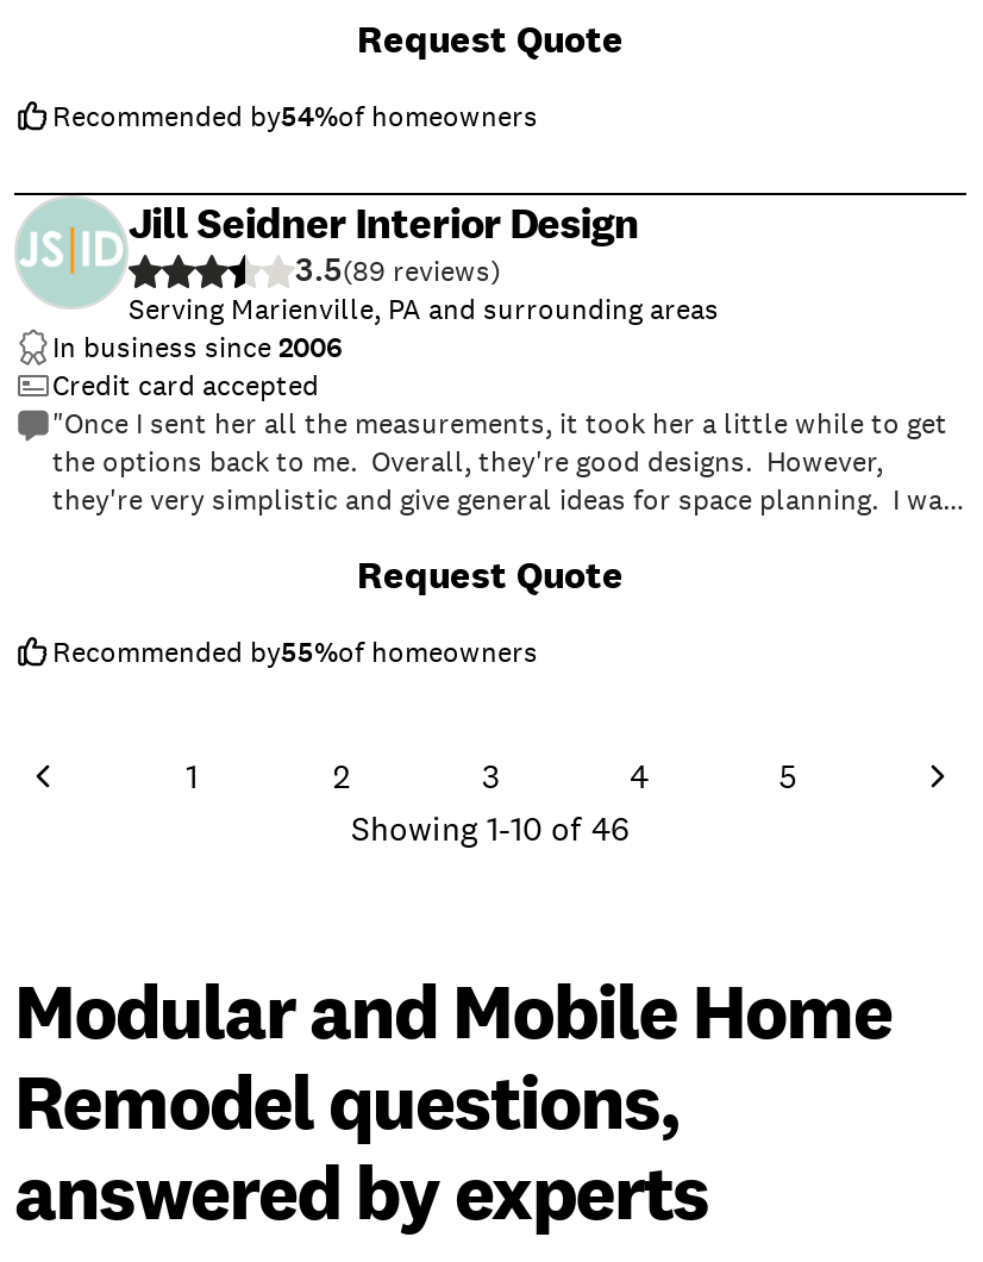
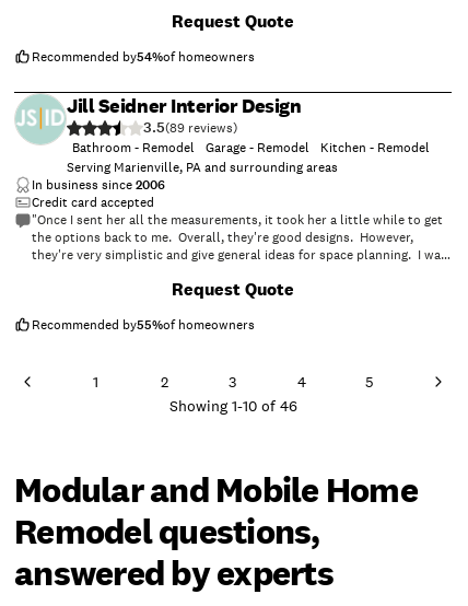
+ Bathroom - Remodel
+ Garage - Remodel
+ Kitchen - Remodel
